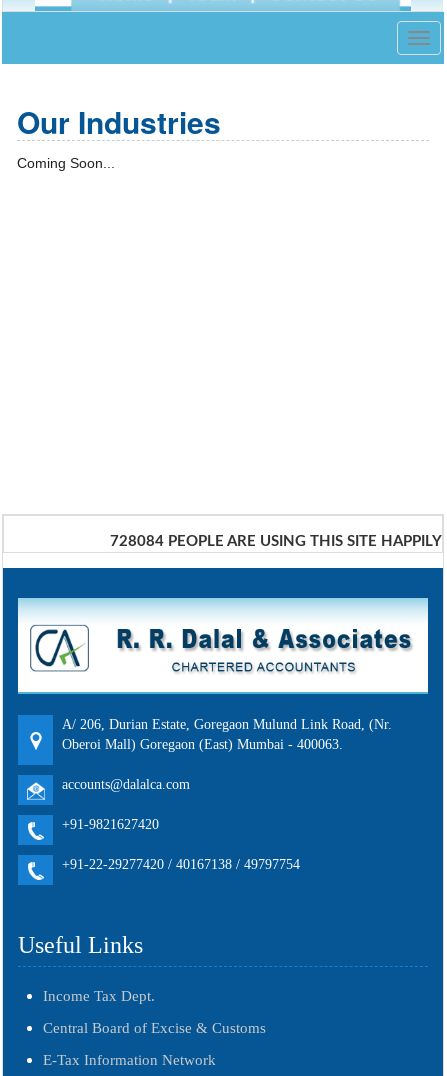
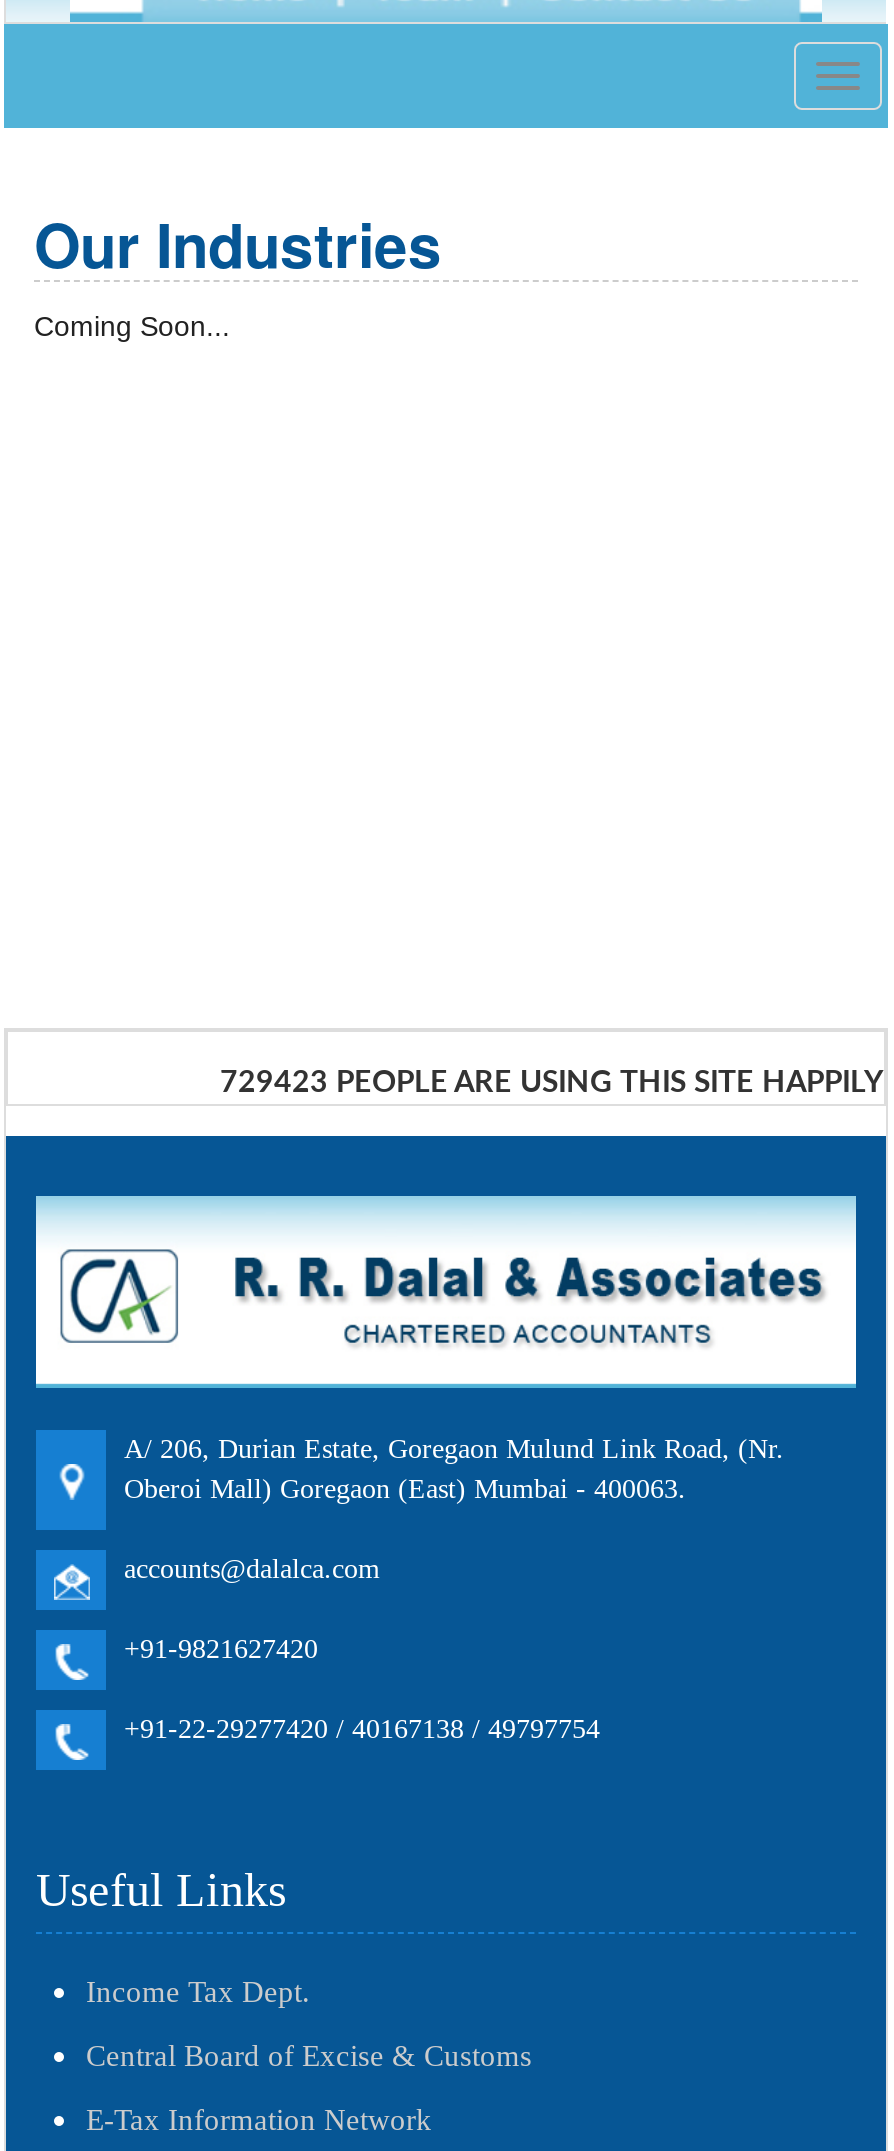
- 728084 PEOPLE ARE USING THIS SITE HAPPILY
+ 729423 PEOPLE ARE USING THIS SITE HAPPILY
